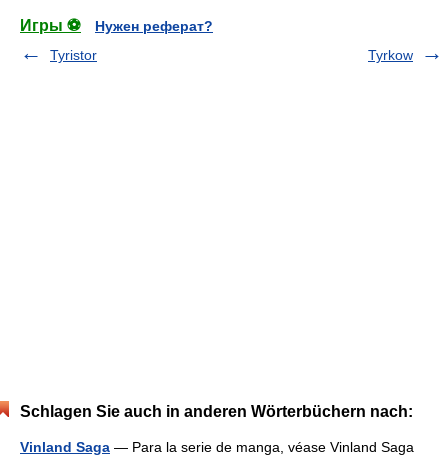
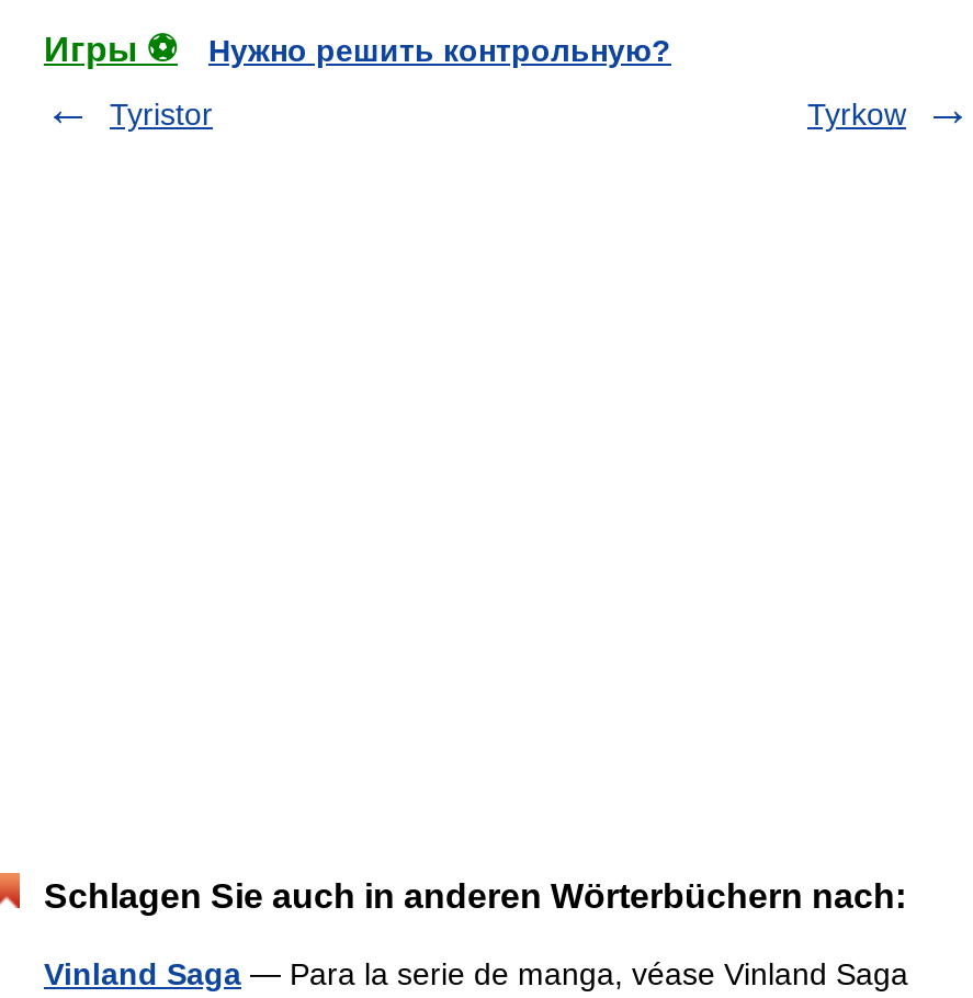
- Нужен реферат?
+ Нужно решить контрольную?
